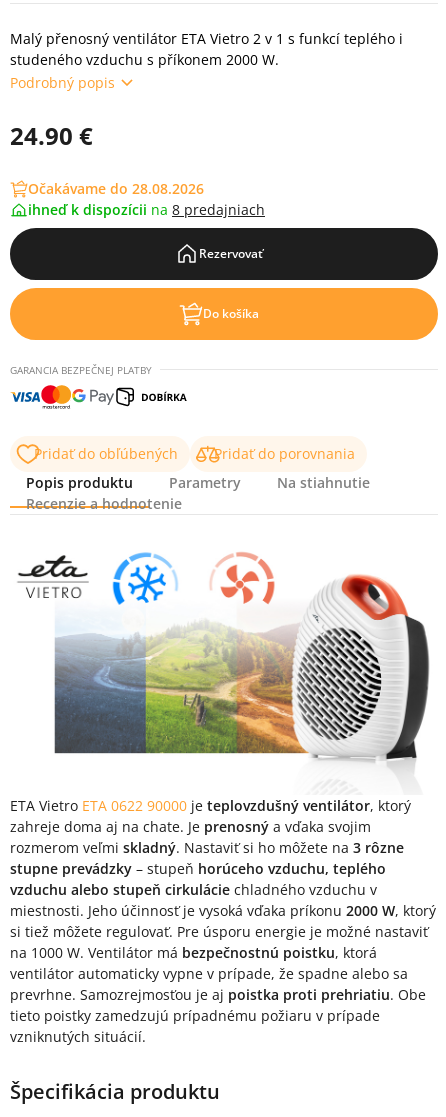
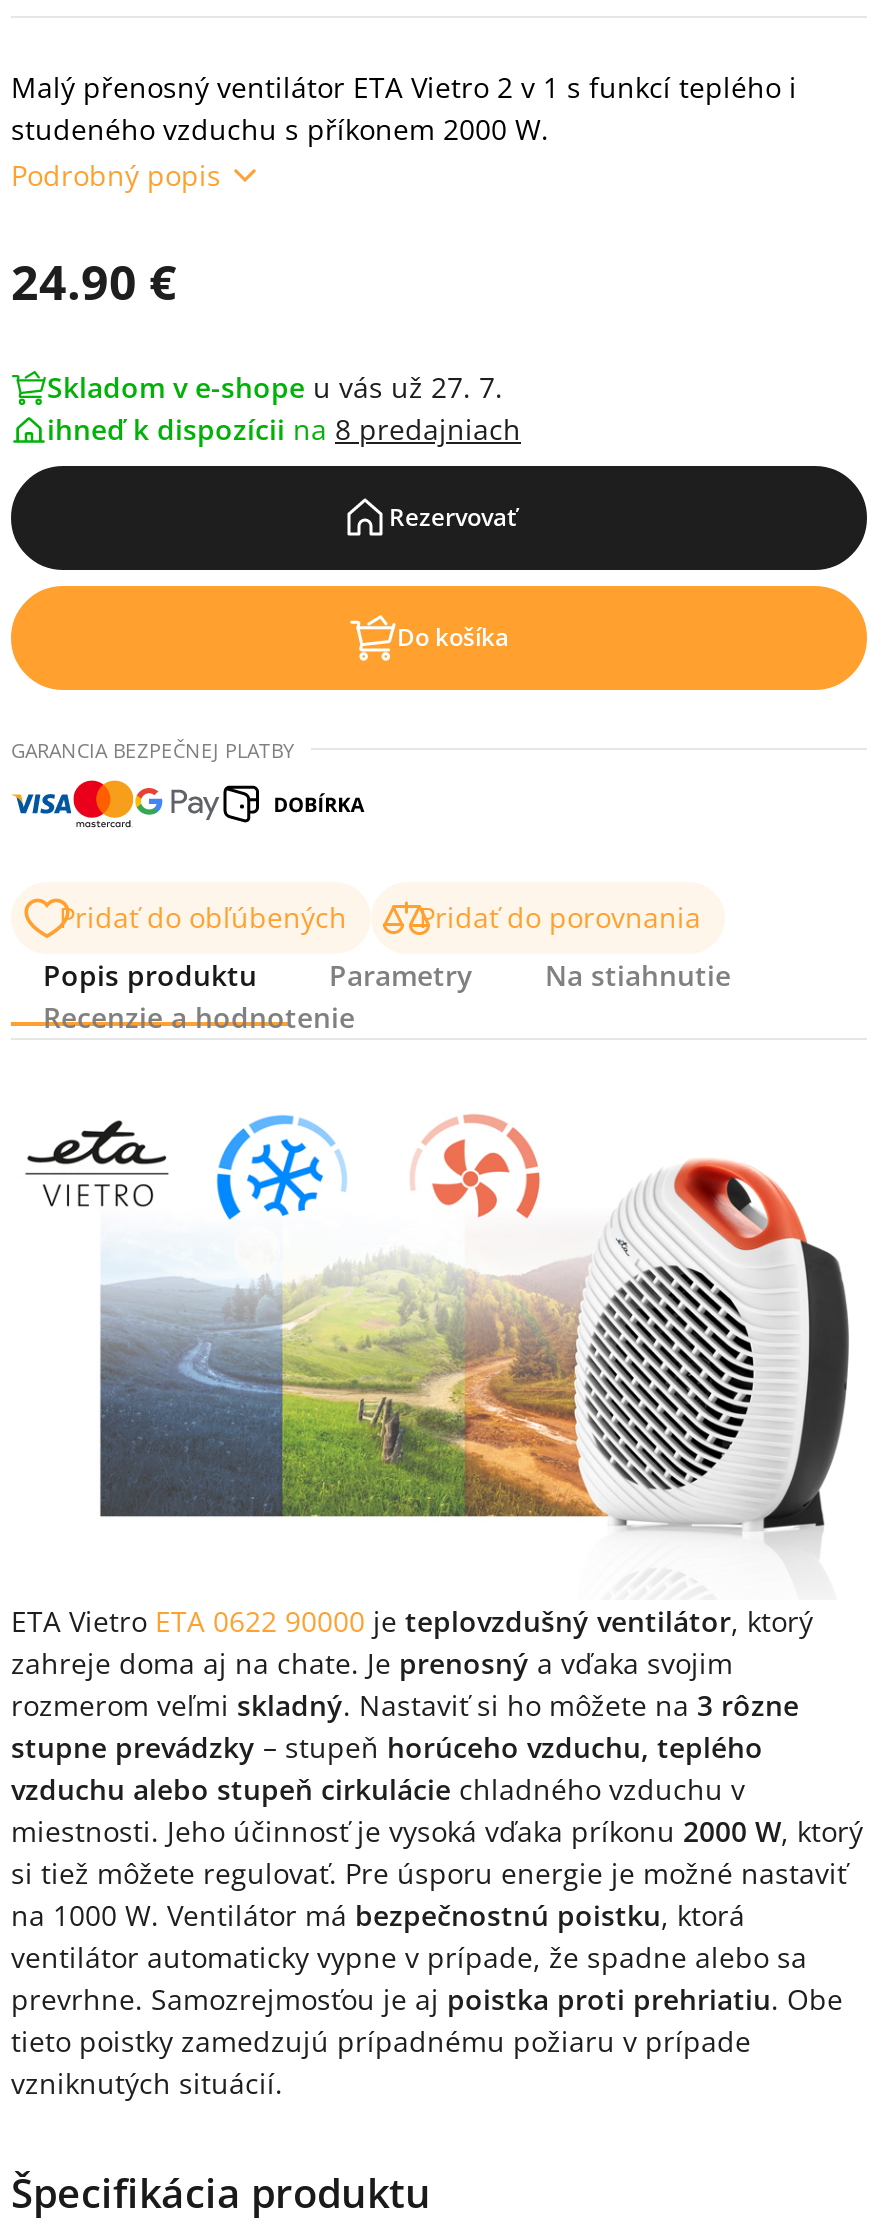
- Očakávame do 28.08.2026
+ Skladom v e-shope u vás už 27. 7.
